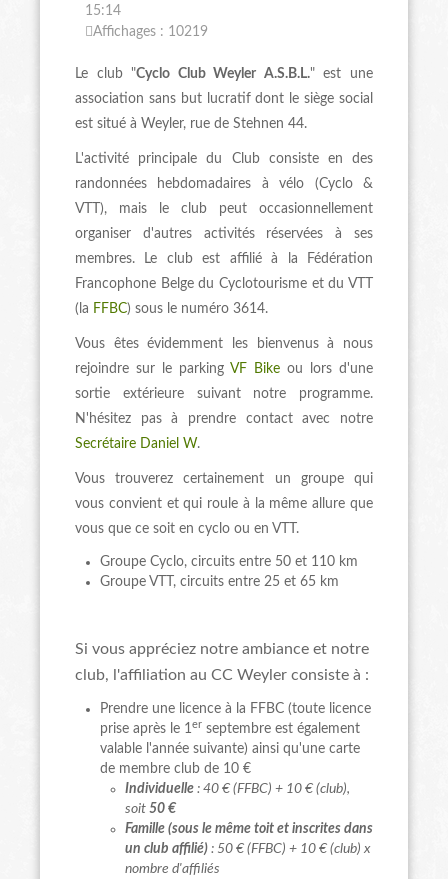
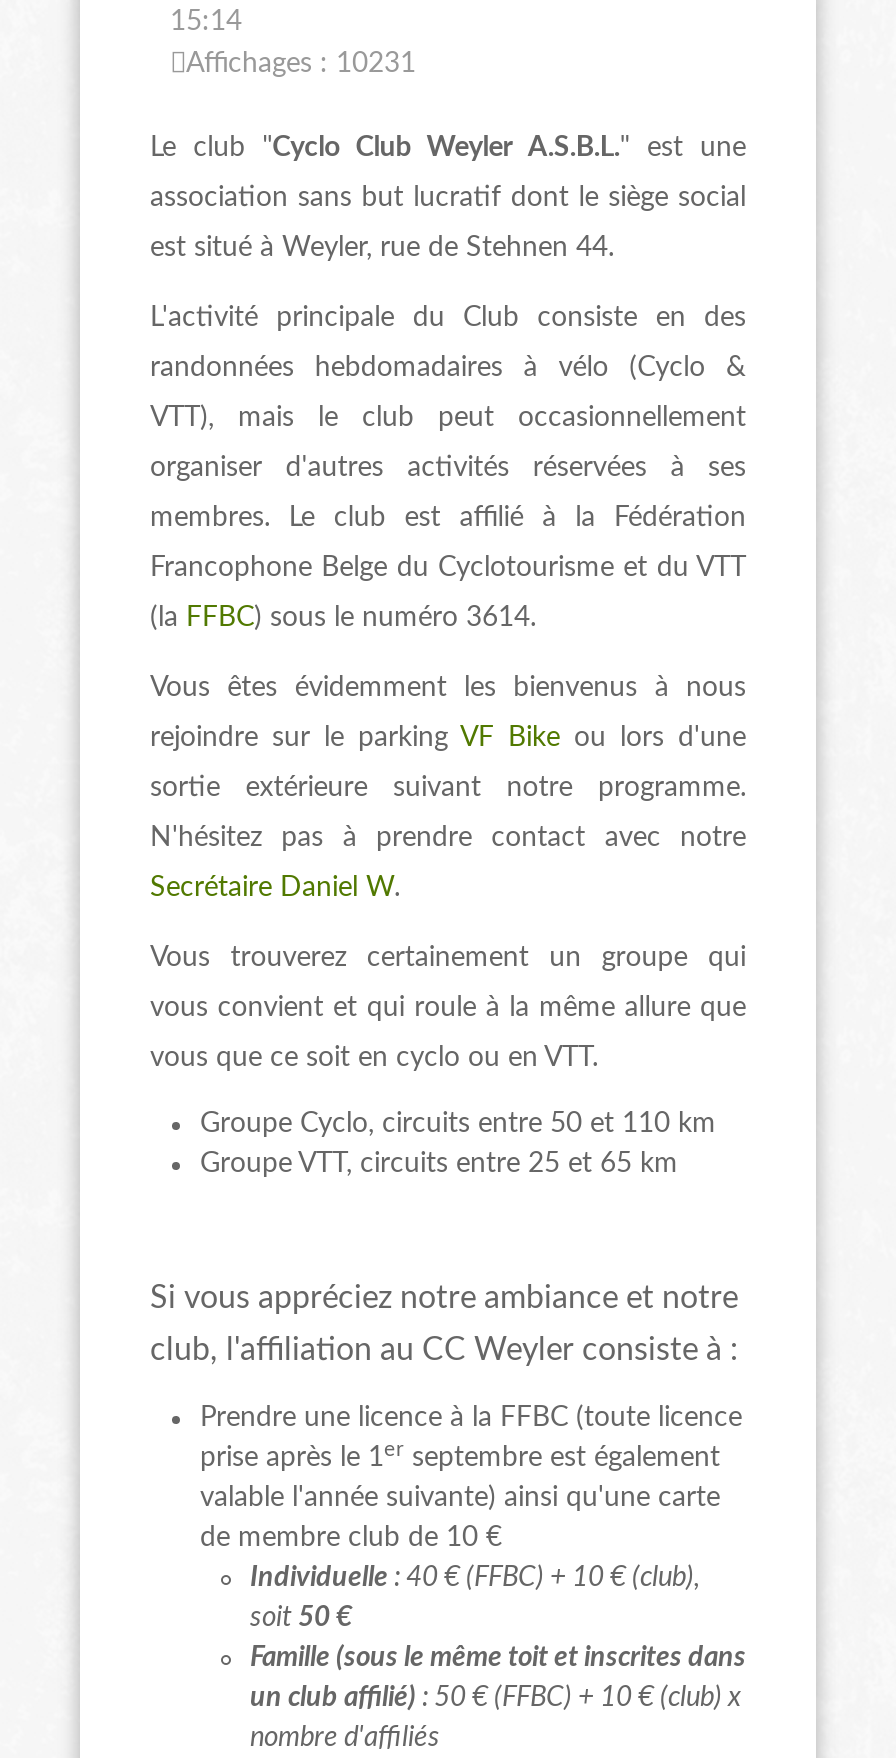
- Affichages : 10219
+ Affichages : 10231
